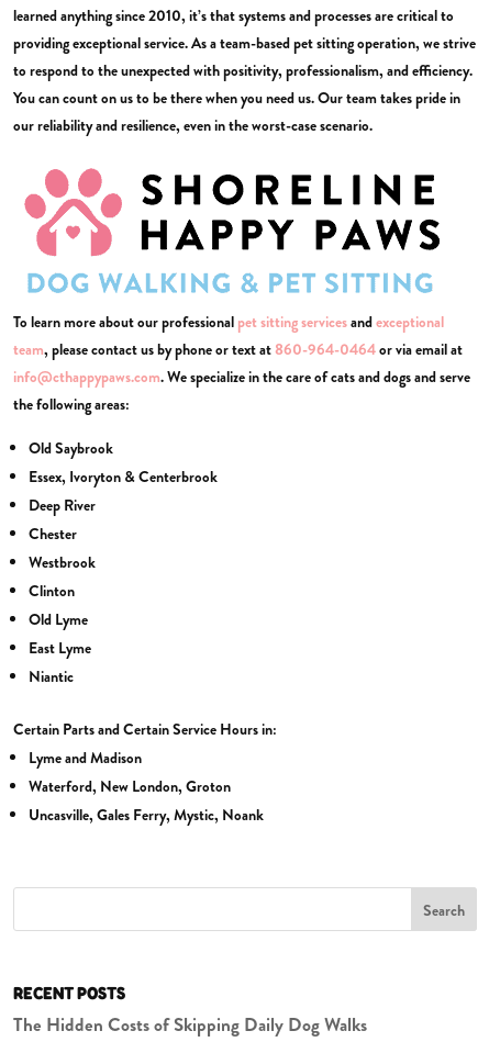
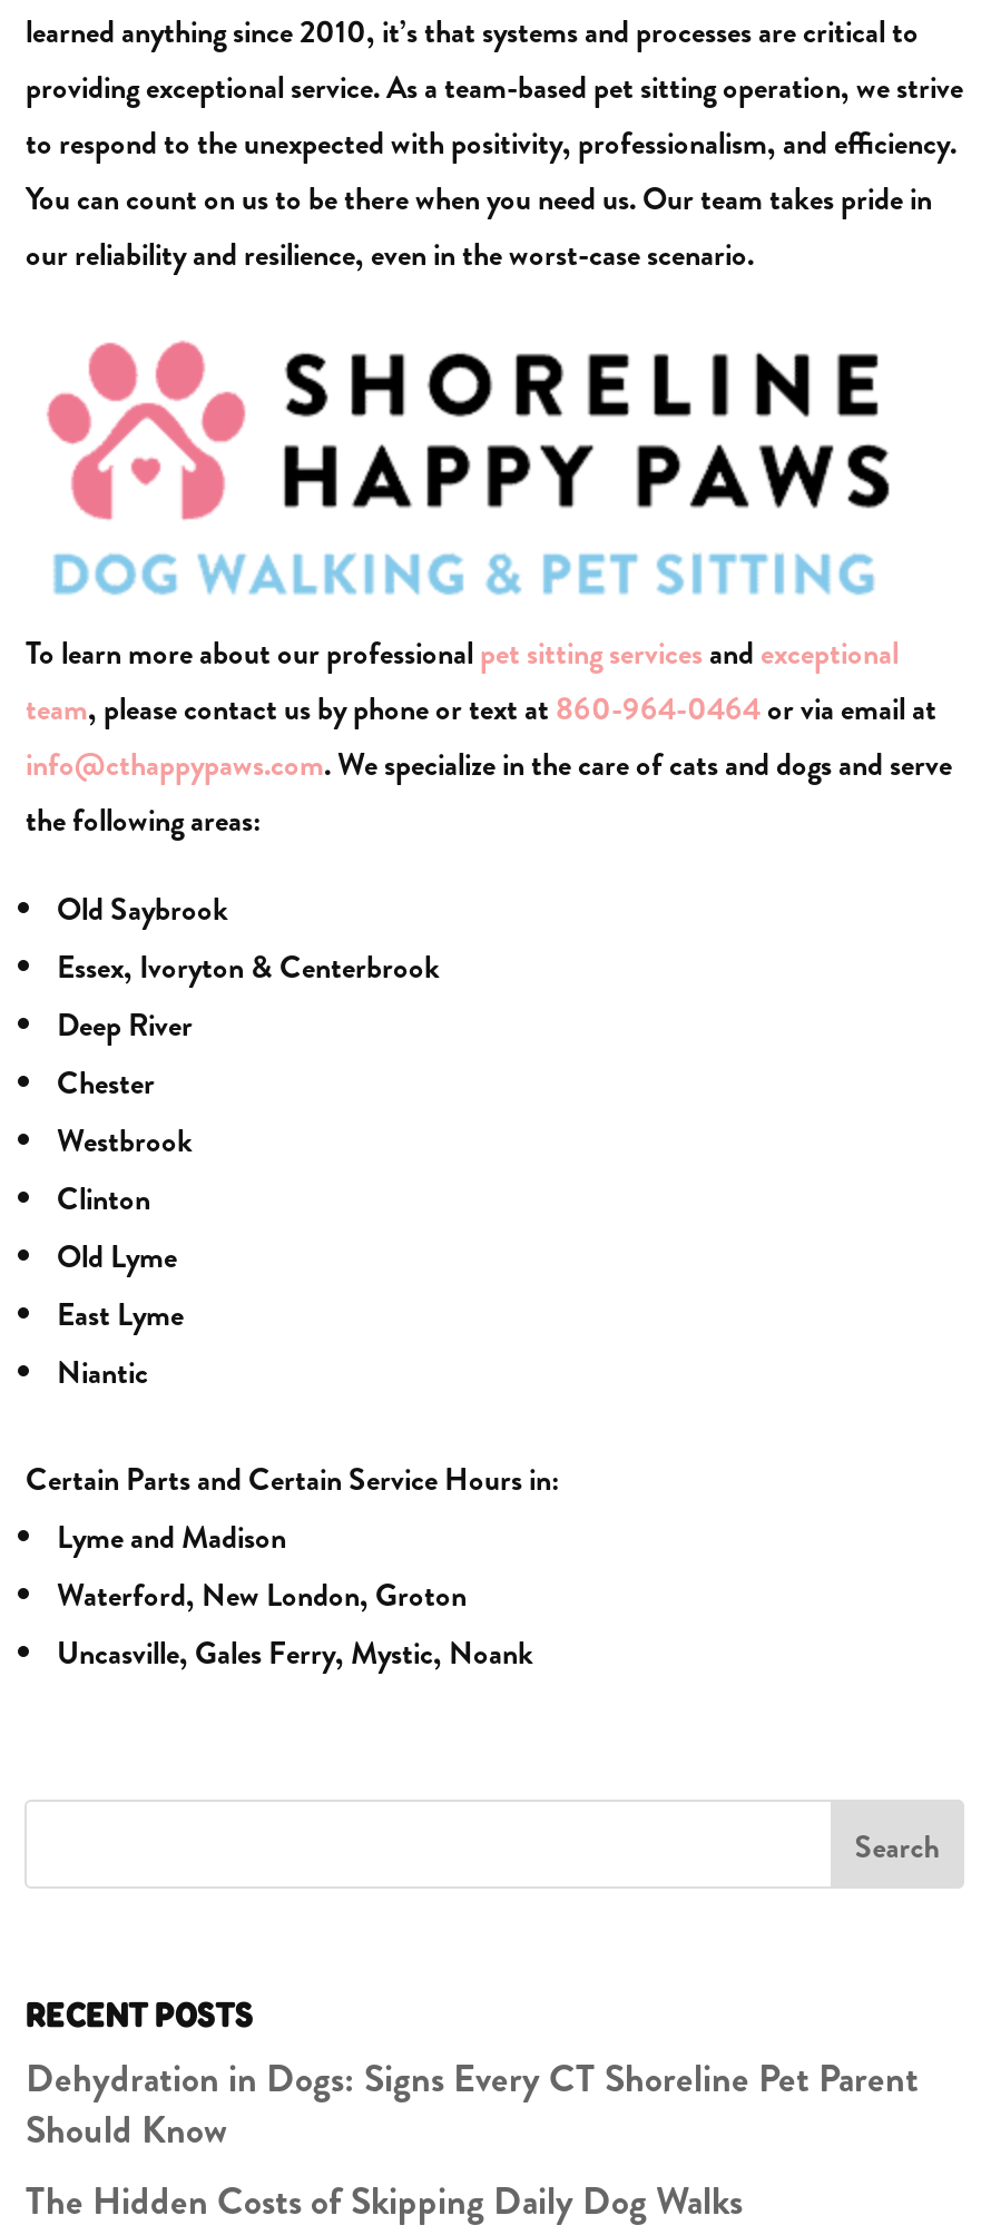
+ Dehydration in Dogs: Signs Every CT Shoreline Pet Parent
+ Should Know
